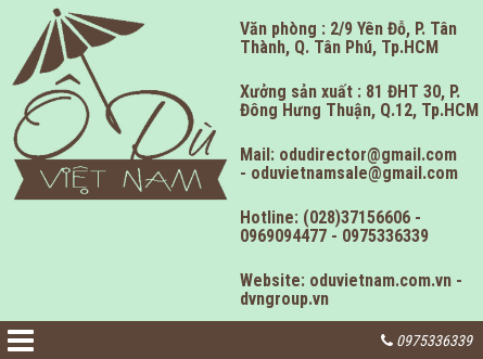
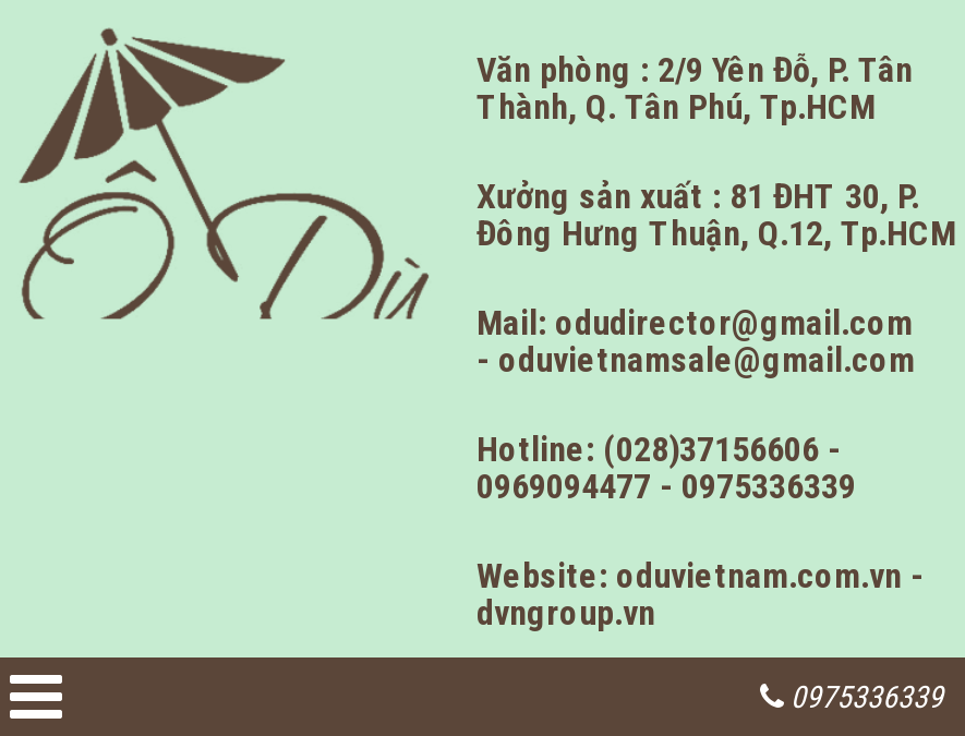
- [image]
